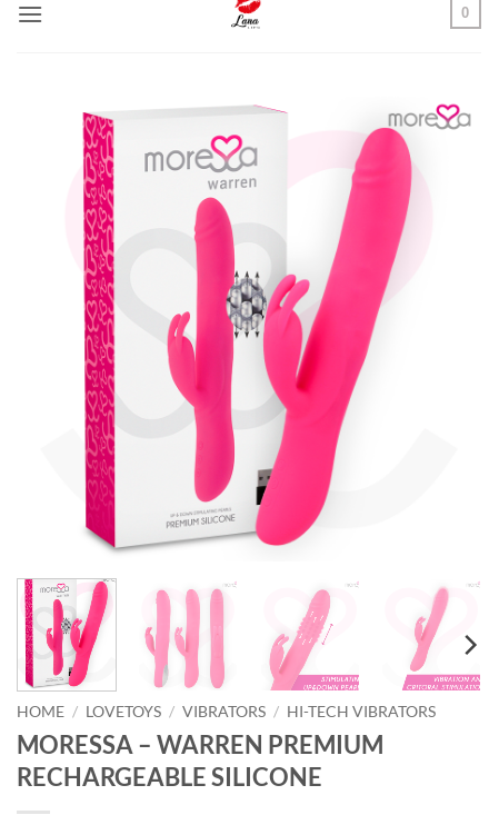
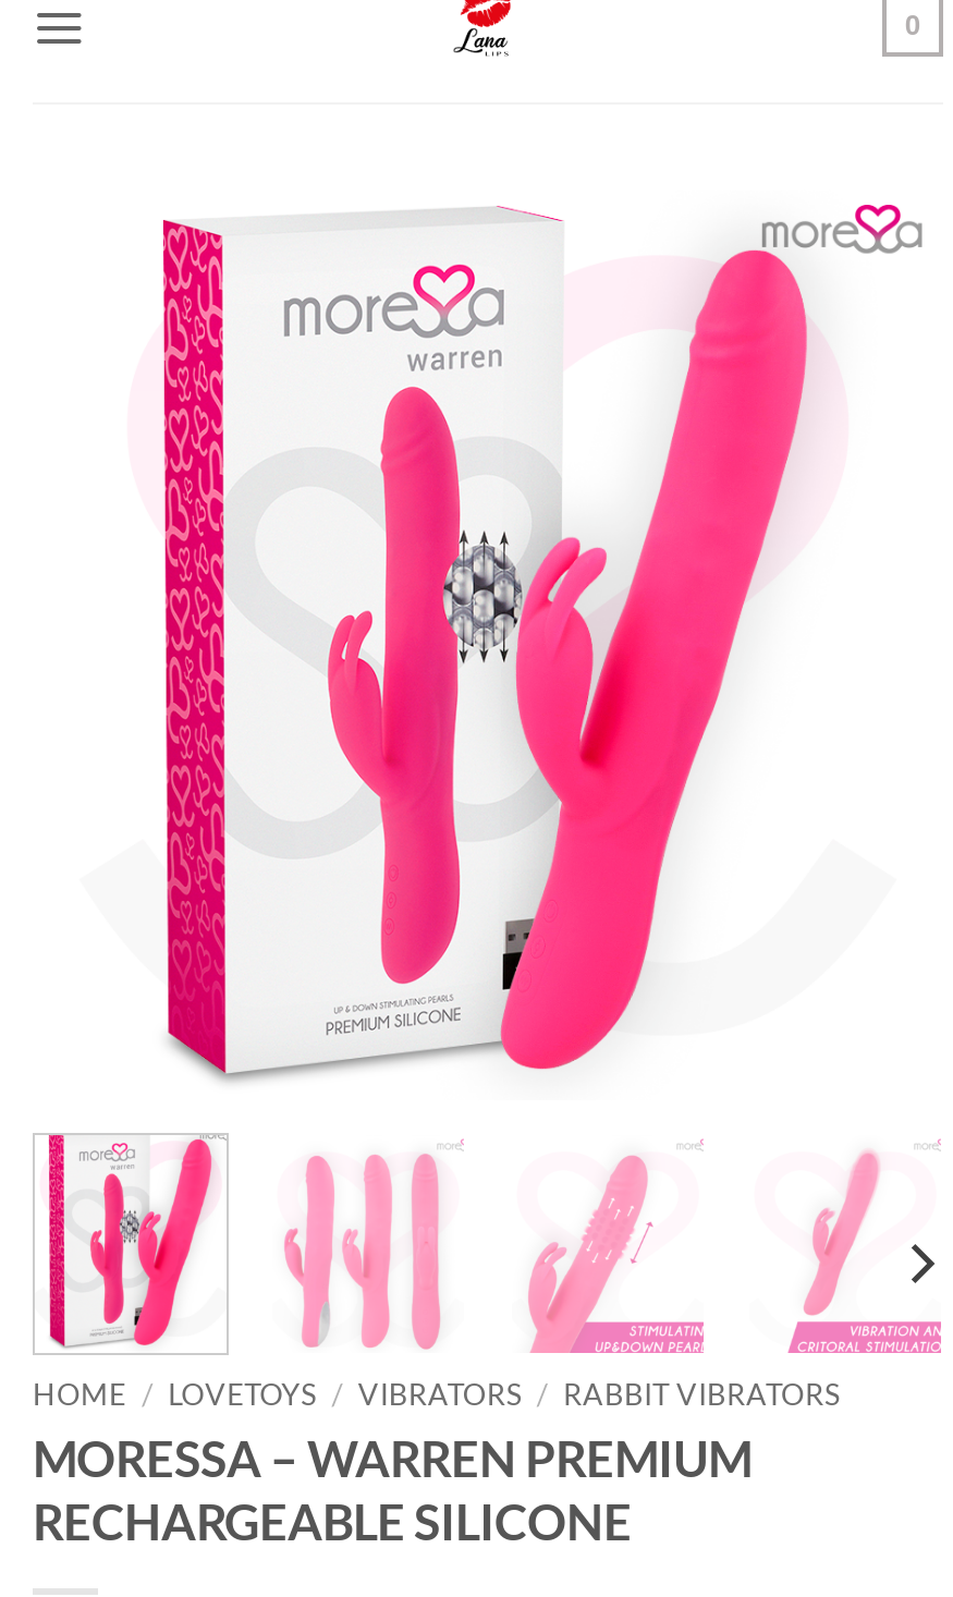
- HOME / LOVETOYS / VIBRATORS / HI-TECH VIBRATORS
+ HOME / LOVETOYS / VIBRATORS / RABBIT VIBRATORS
